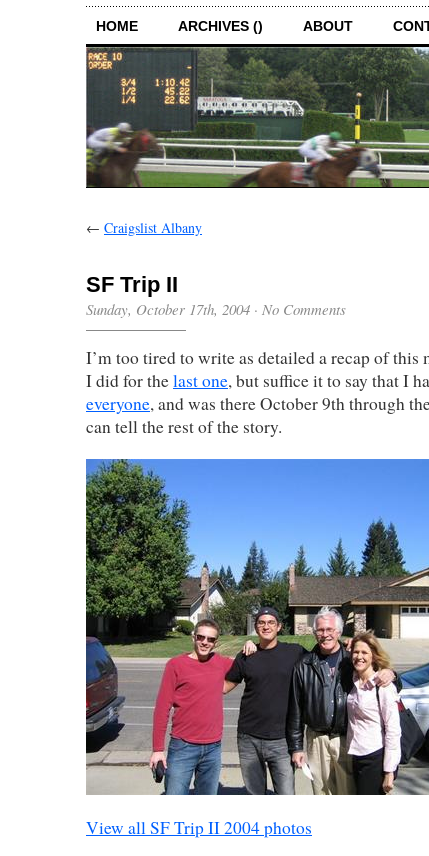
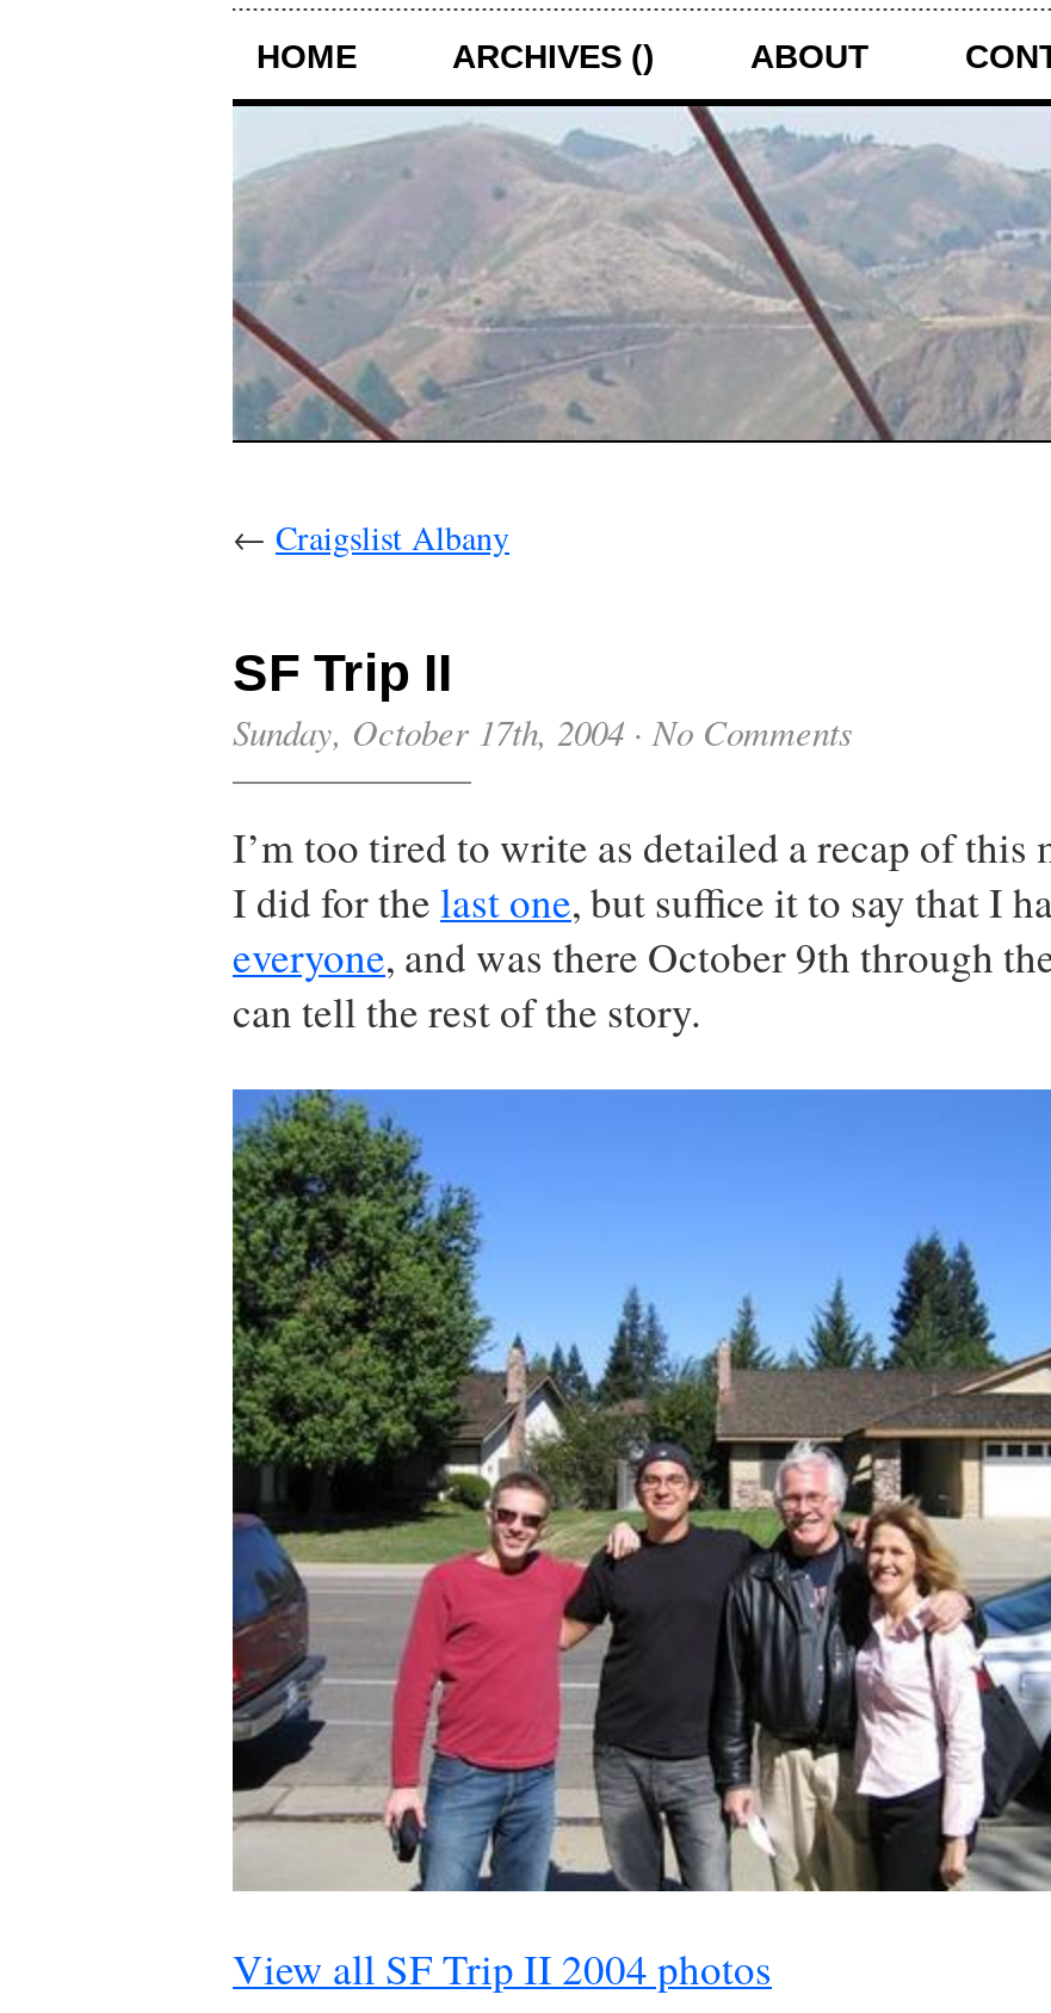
- [image]
+ [image]
